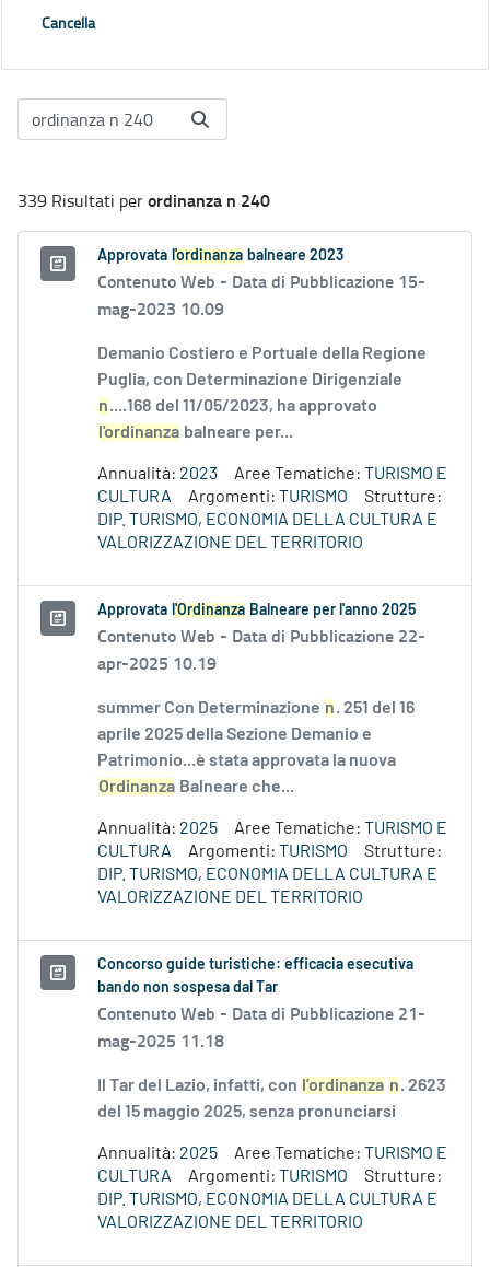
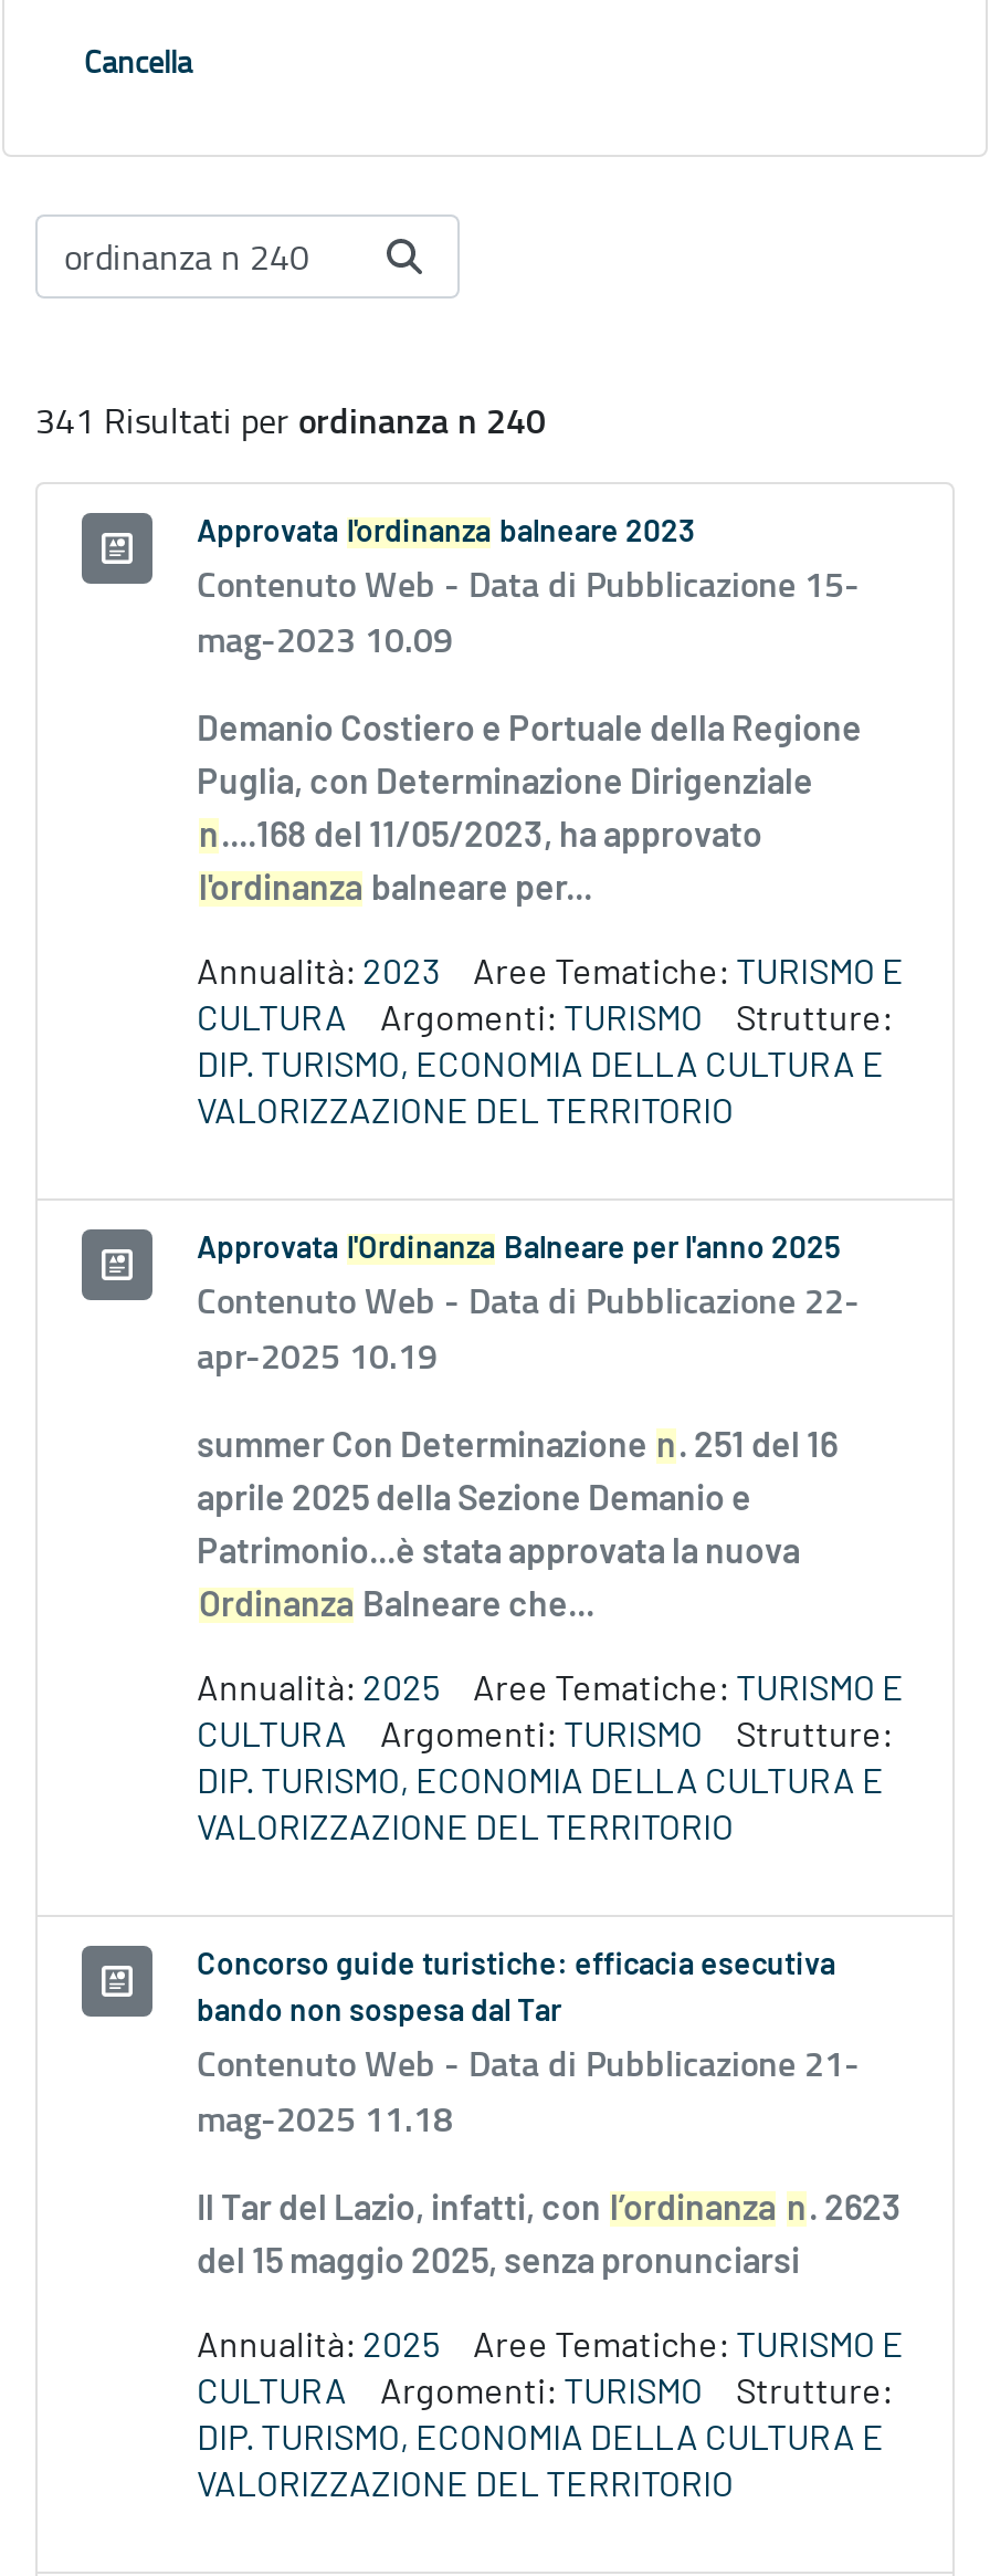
- 339 Risultati per ordinanza n 240
+ 341 Risultati per ordinanza n 240
